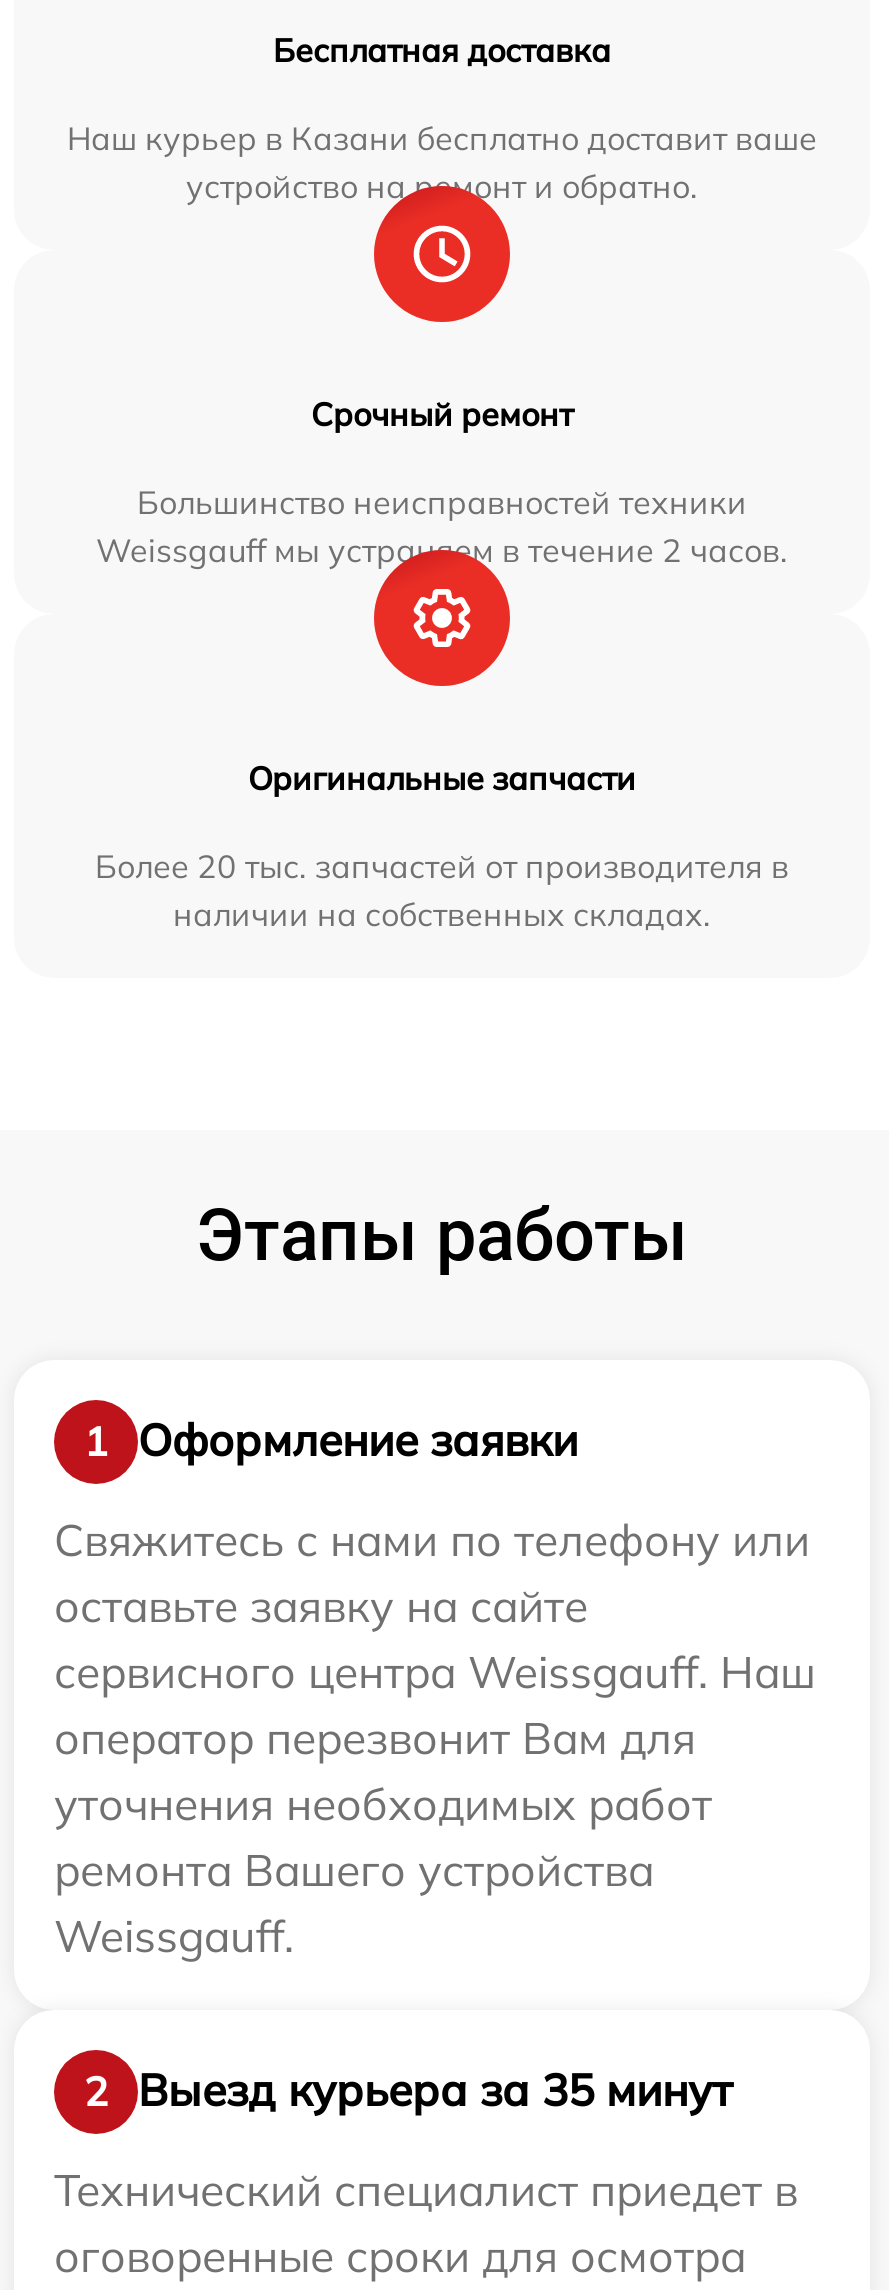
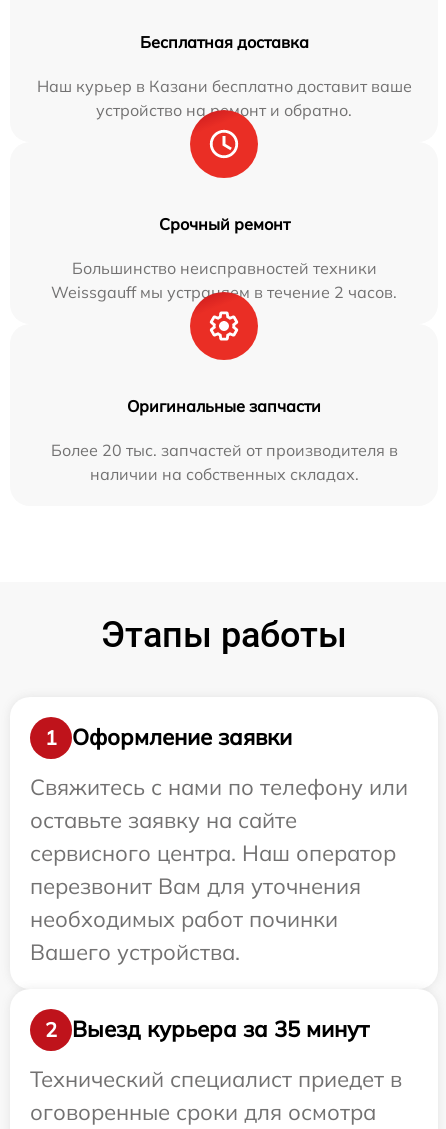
- сервисного центра Weissgauff. Наш
- оператор перезвонит Вам для
- уточнения необходимых работ
- ремонта Вашего устройства
- Weissgauff.
+ сервисного центра. Наш оператор
+ перезвонит Вам для уточнения
+ необходимых работ починки
+ Вашего устройства.
